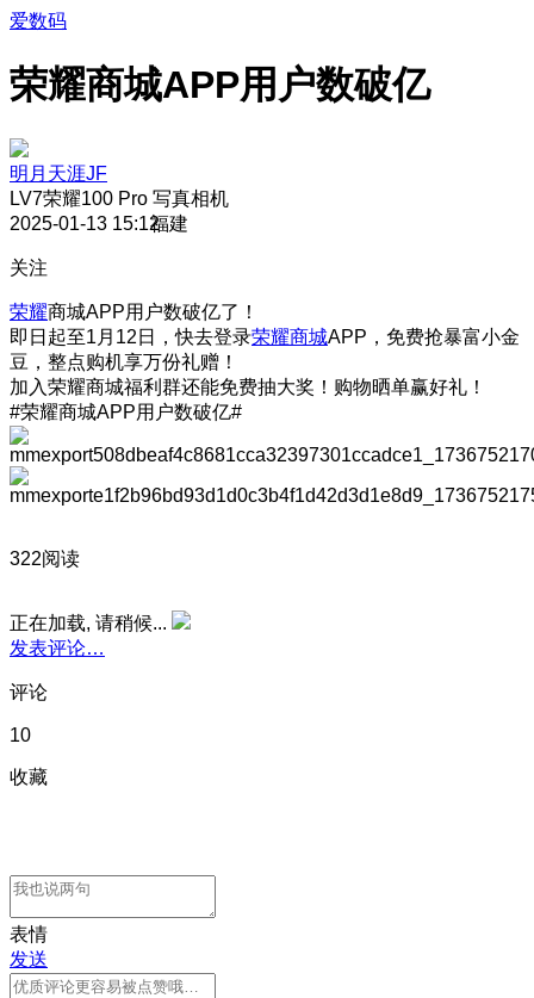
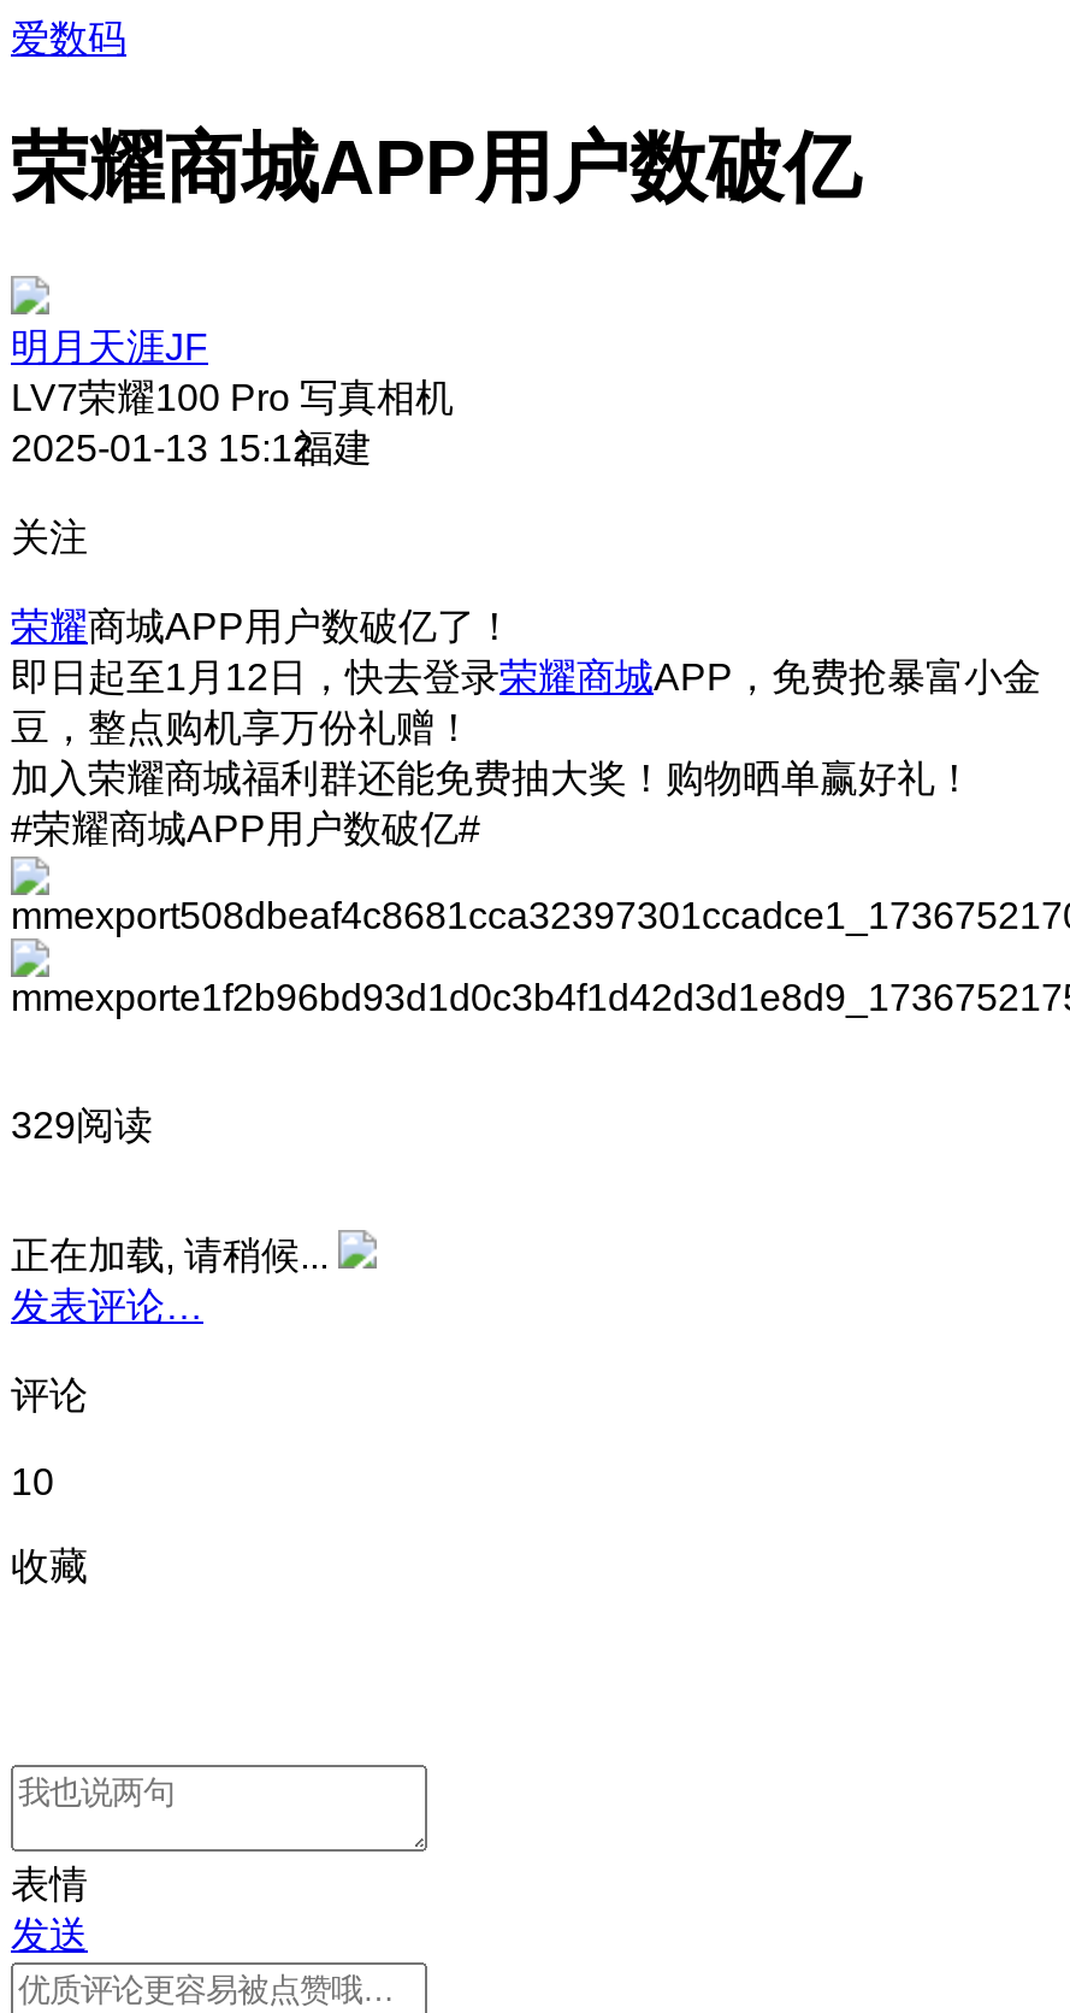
- 322阅读
+ 329阅读
